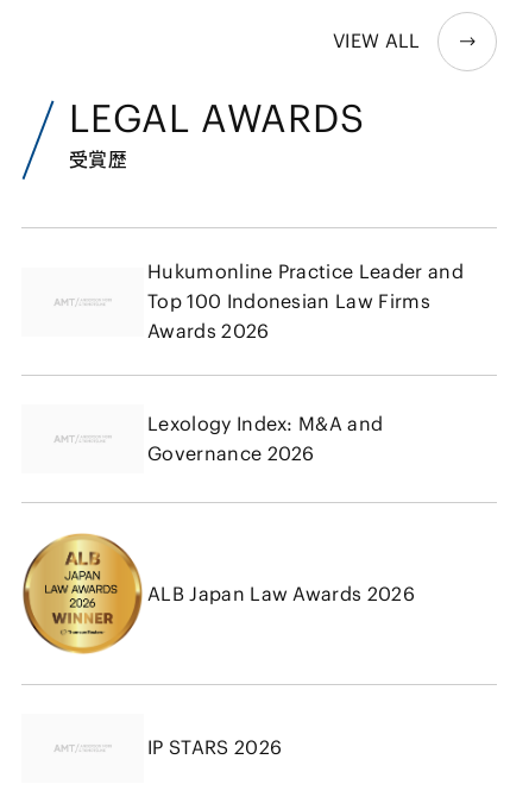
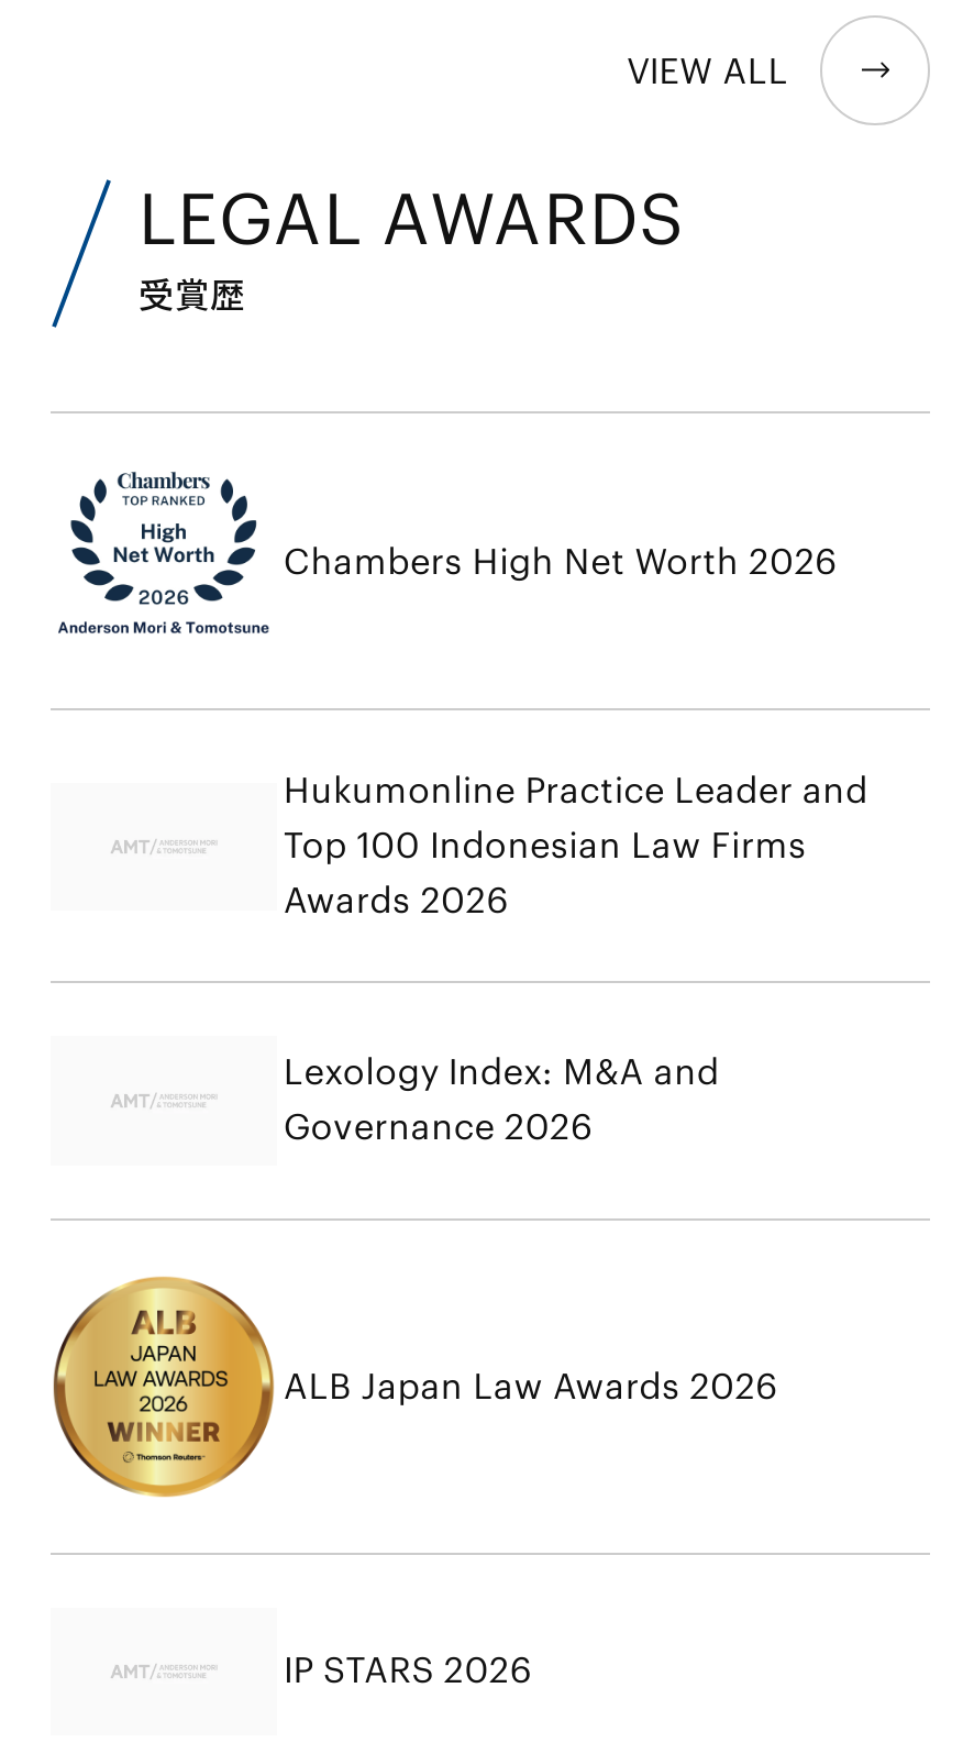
+ [image]
+ Chambers High Net Worth 2026
